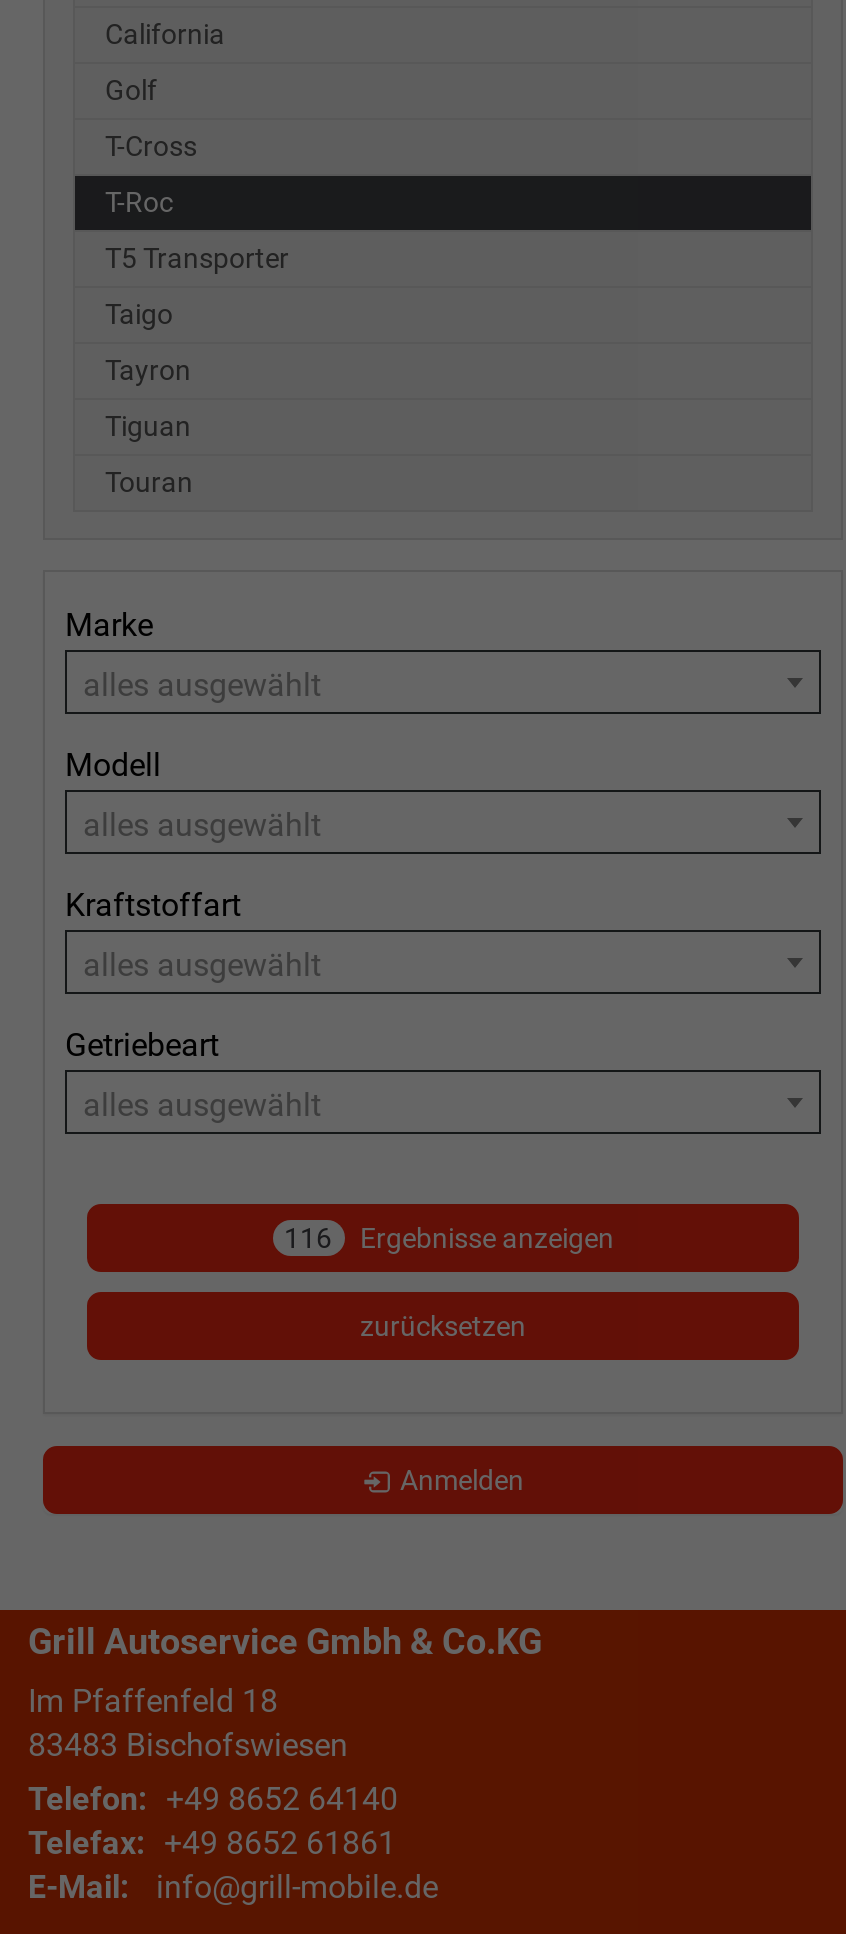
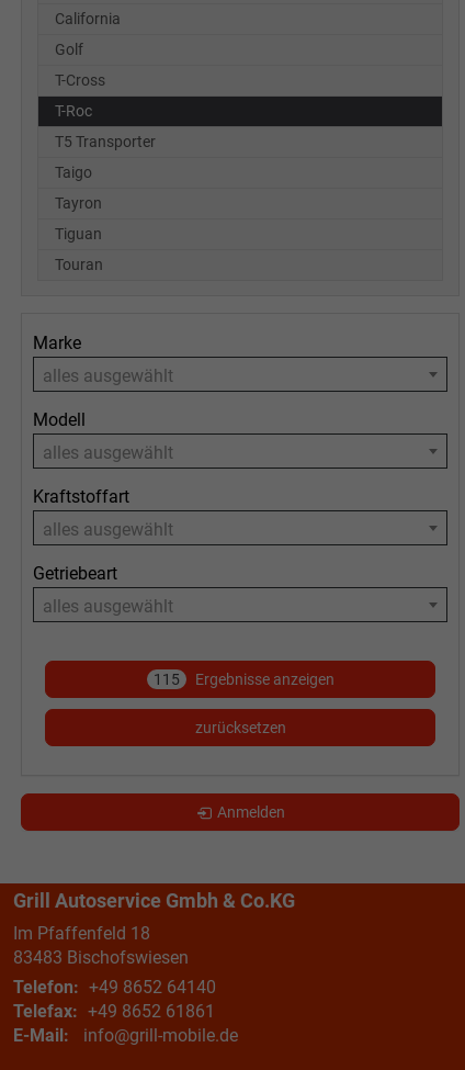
- 116 Ergebnisse anzeigen
+ 115 Ergebnisse anzeigen
